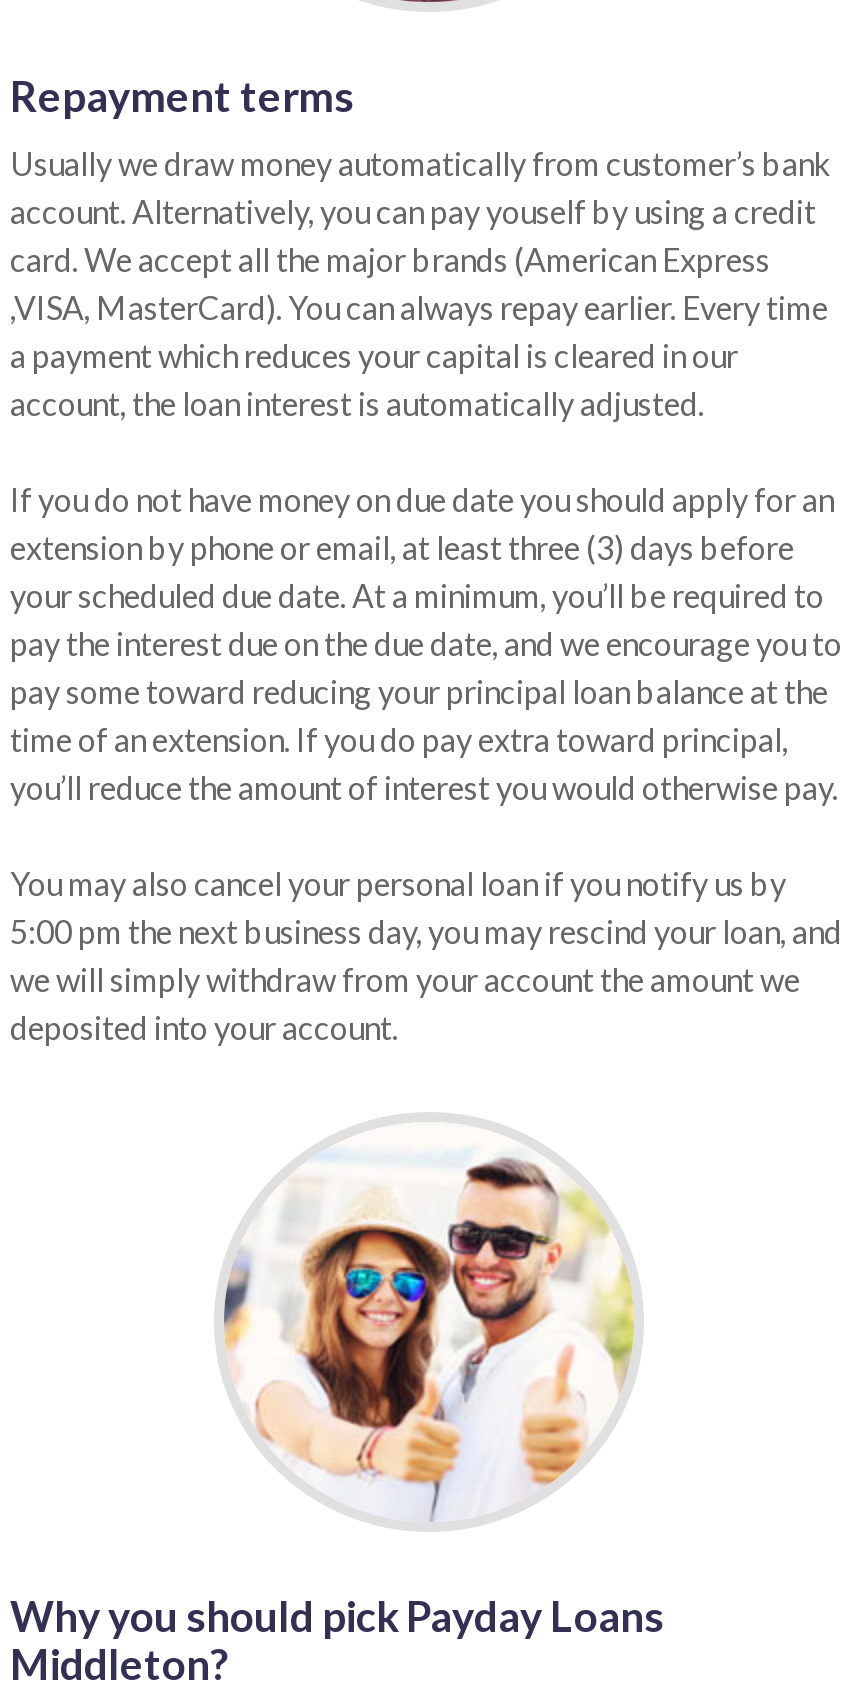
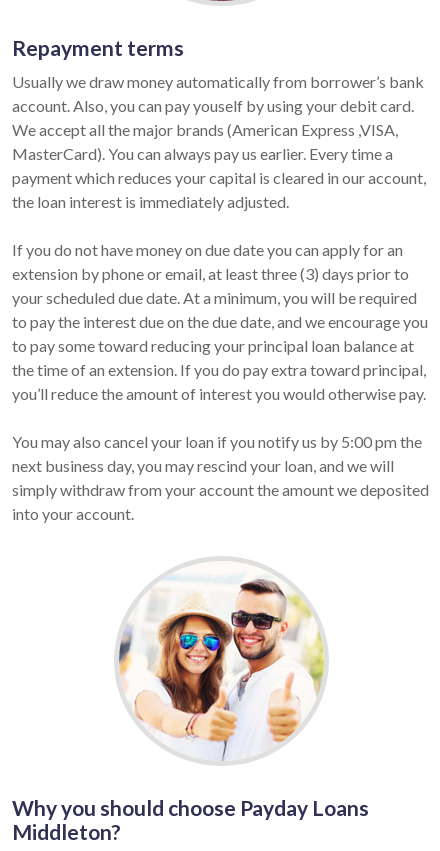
- Usually we draw money automatically from customer’s bank
- account. Alternatively, you can pay youself by using a credit
- card. We accept all the major brands (American Express
- ,VISA, MasterCard). You can always repay earlier. Every time
- a payment which reduces your capital is cleared in our
- account, the loan interest is automatically adjusted.
+ Usually we draw money automatically from borrower’s bank
+ account. Also, you can pay youself by using your debit card.
+ We accept all the major brands (American Express ,VISA,
+ MasterCard). You can always pay us earlier. Every time a
+ payment which reduces your capital is cleared in our account,
+ the loan interest is immediately adjusted.

- If you do not have money on due date you should apply for an
- extension by phone or email, at least three (3) days before
- your scheduled due date. At a minimum, you’ll be required to
- pay the interest due on the due date, and we encourage you to
- pay some toward reducing your principal loan balance at the
- time of an extension. If you do pay extra toward principal,
+ If you do not have money on due date you can apply for an
+ extension by phone or email, at least three (3) days prior to
+ your scheduled due date. At a minimum, you will be required
+ to pay the interest due on the due date, and we encourage you
+ to pay some toward reducing your principal loan balance at
+ the time of an extension. If you do pay extra toward principal,

- You may also cancel your personal loan if you notify us by
- 5:00 pm the next business day, you may rescind your loan, and
- we will simply withdraw from your account the amount we
- deposited into your account.
+ You may also cancel your loan if you notify us by 5:00 pm the
+ next business day, you may rescind your loan, and we will
+ simply withdraw from your account the amount we deposited
+ into your account.

- Why you should pick Payday Loans
+ Why you should choose Payday Loans
